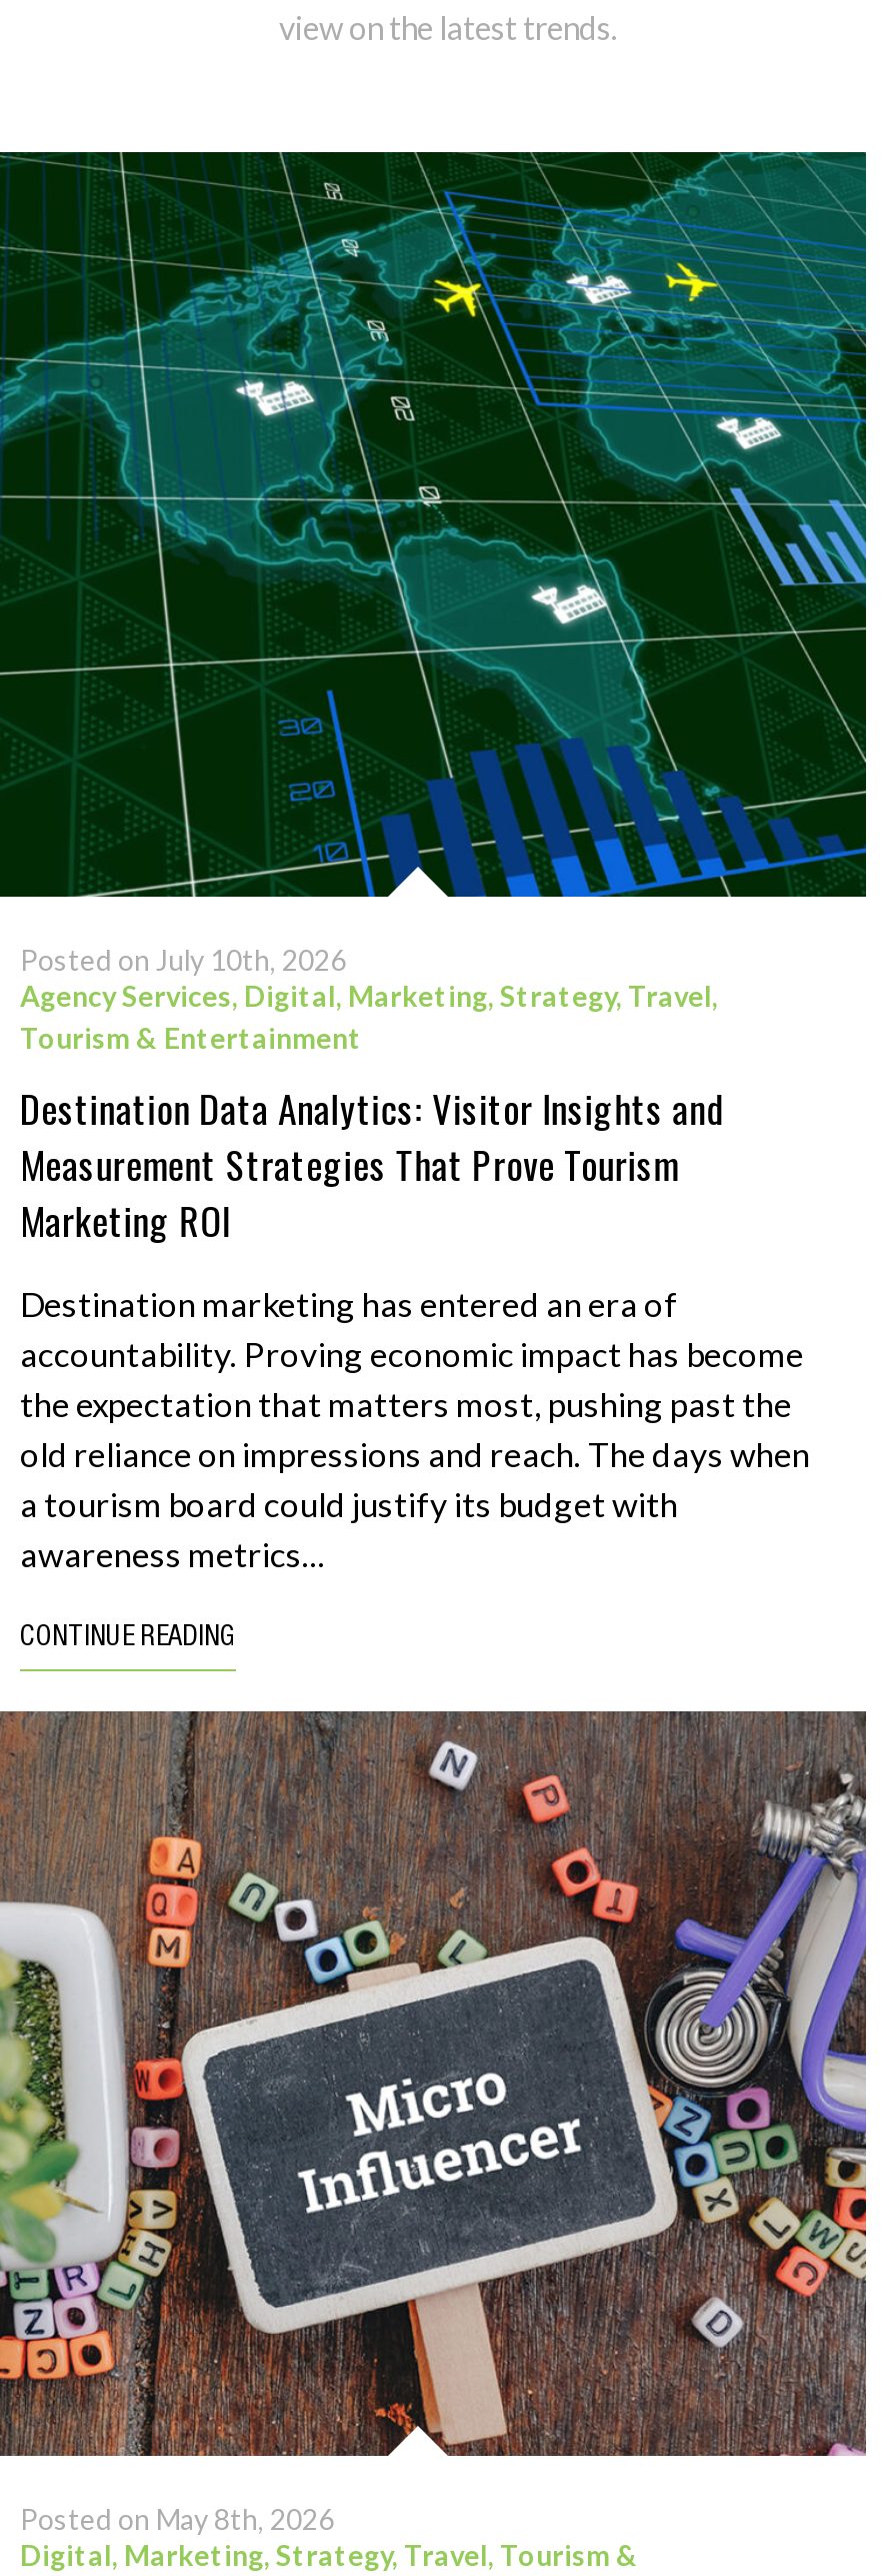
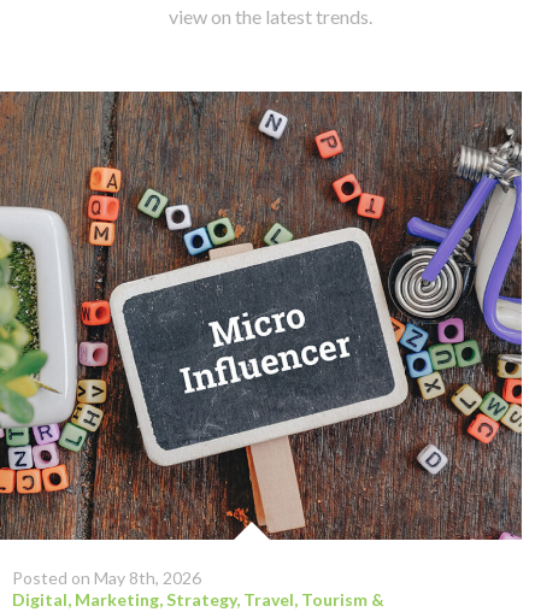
- [image]
- Posted on July 10th, 2026
- Agency Services, Digital, Marketing, Strategy, Travel,
- Tourism & Entertainment
- Destination Data Analytics: Visitor Insights and
- Measurement Strategies That Prove Tourism
- Marketing ROI
- Destination marketing has entered an era of
- accountability. Proving economic impact has become
- the expectation that matters most, pushing past the
- old reliance on impressions and reach. The days when
- a tourism board could justify its budget with
- awareness metrics...
- CONTINUE READING
